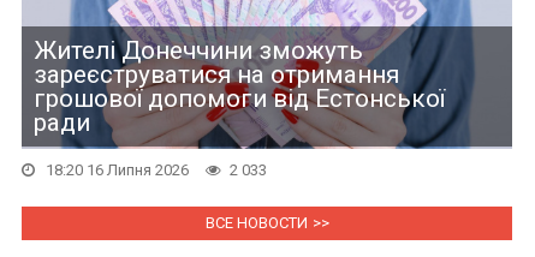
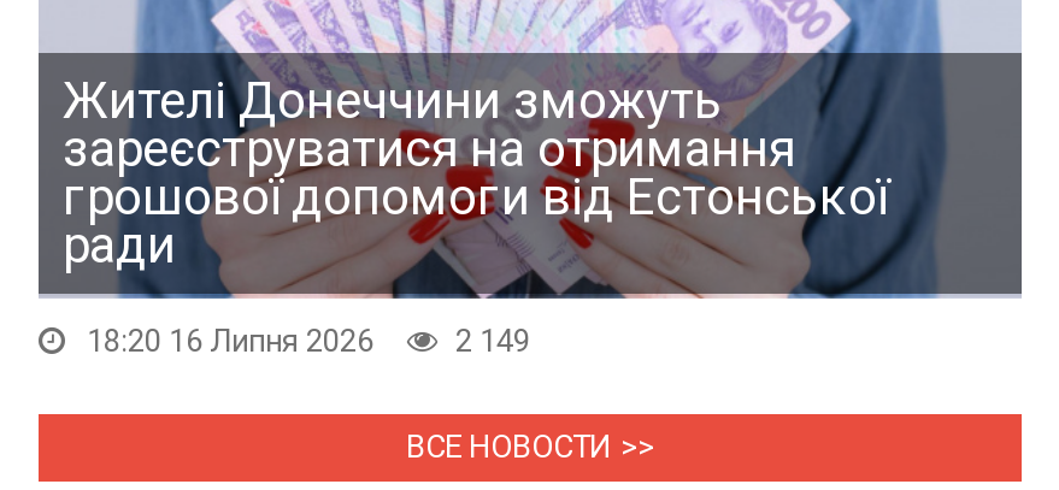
- 2 033
+ 2 149
